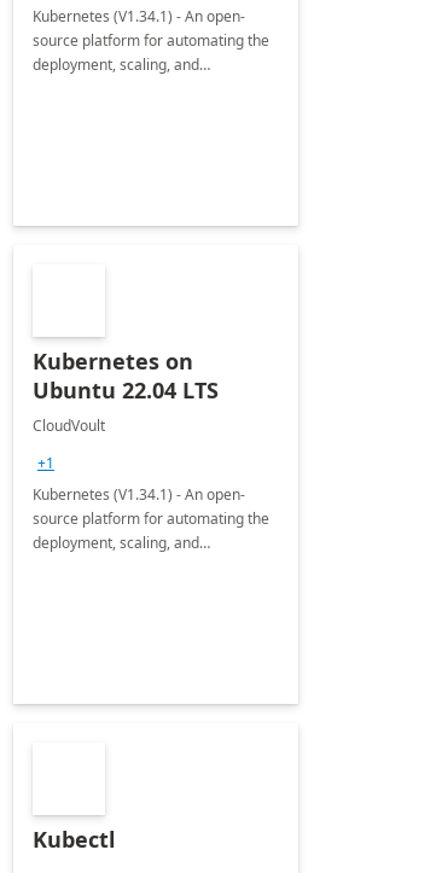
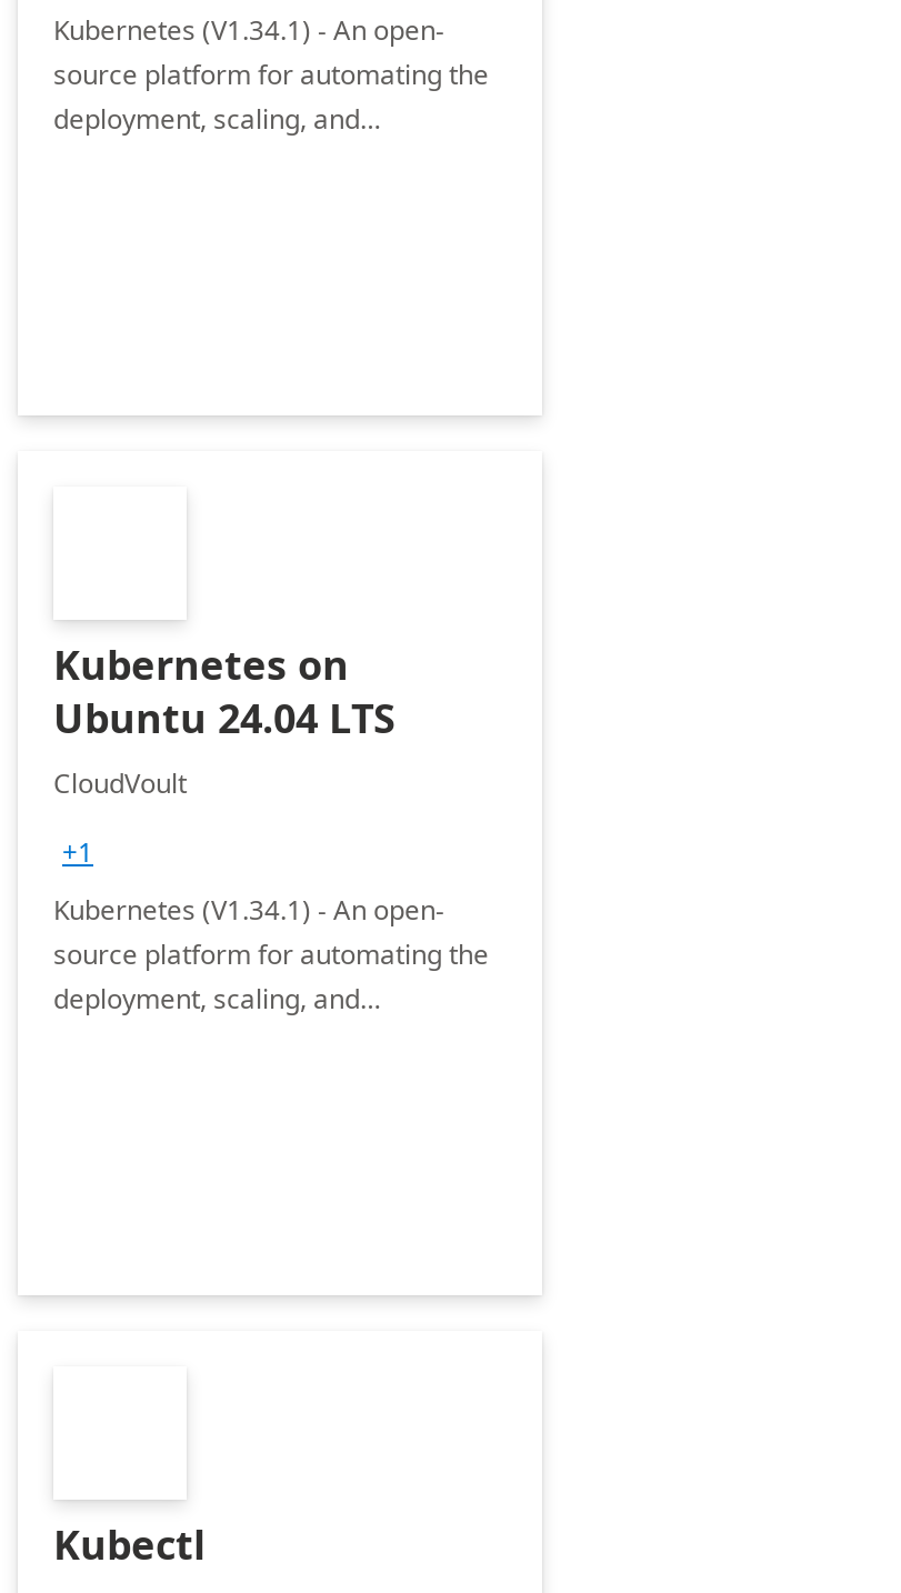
- Ubuntu 22.04 LTS
+ Ubuntu 24.04 LTS
